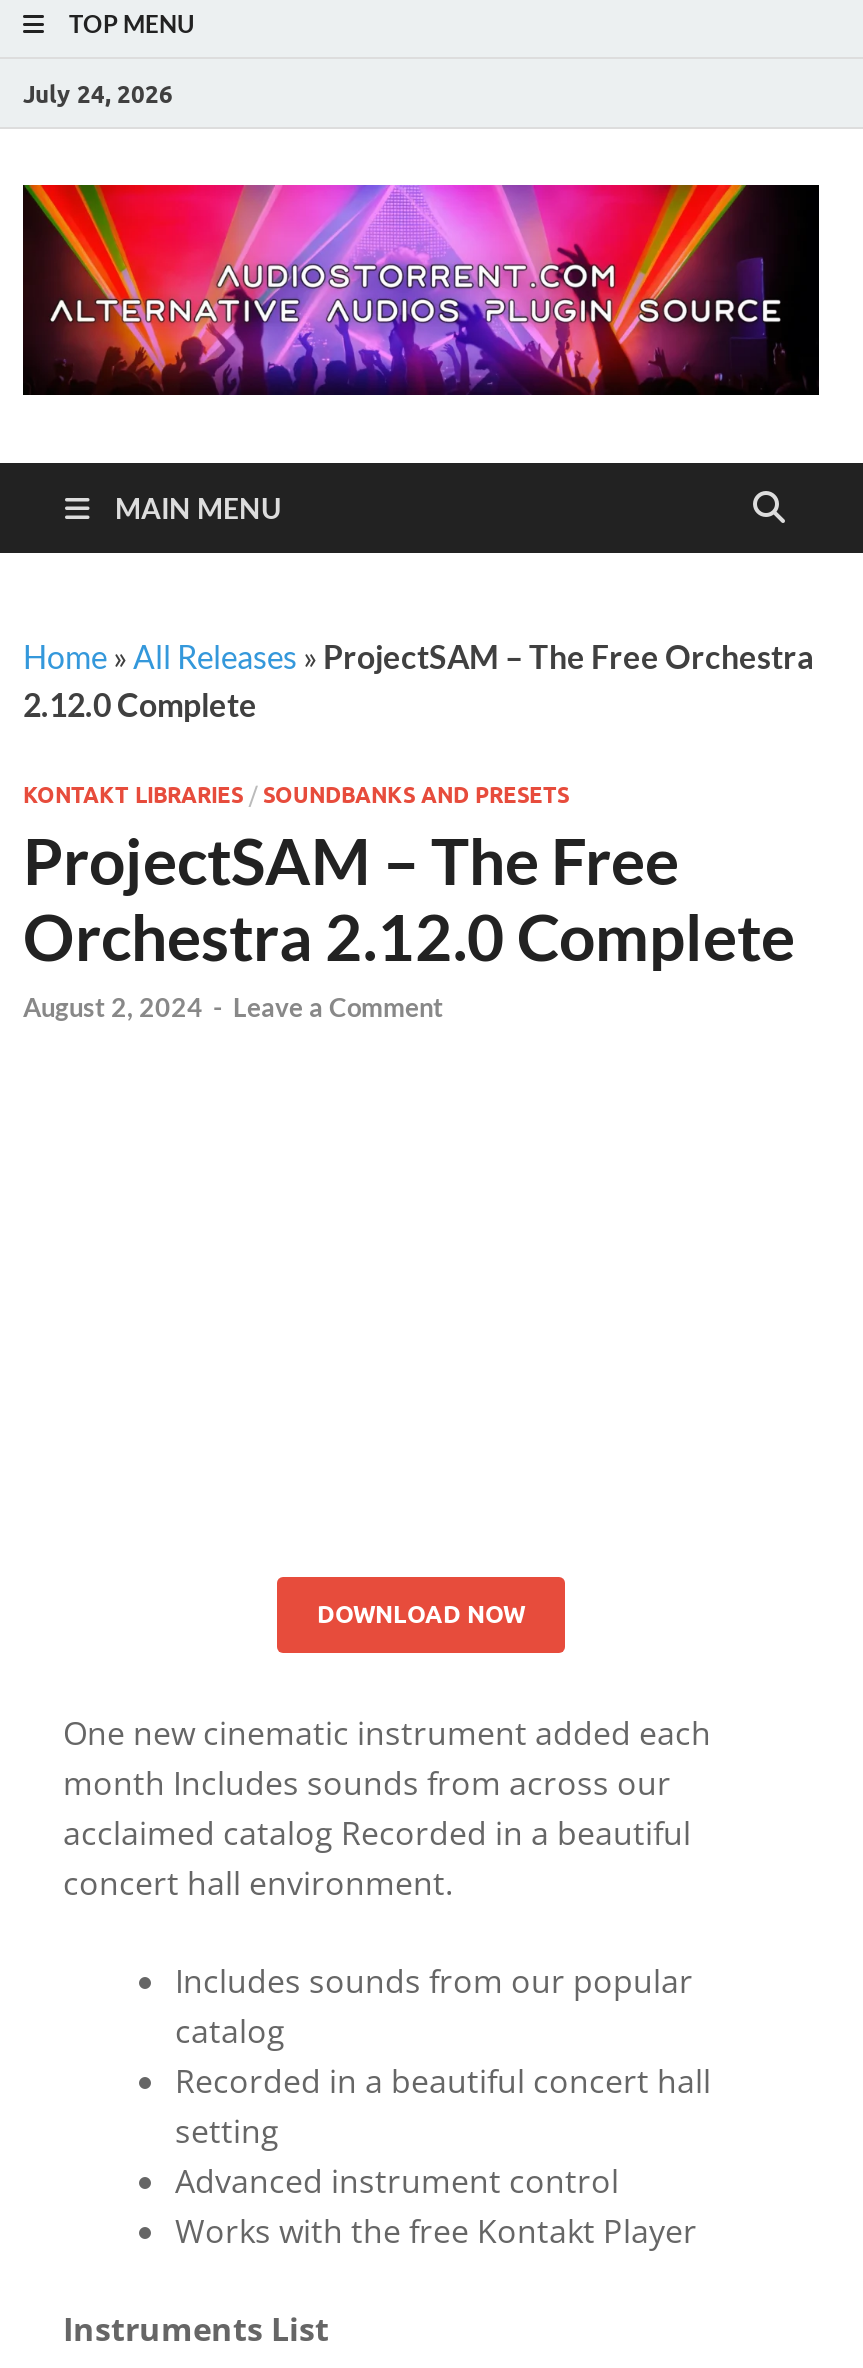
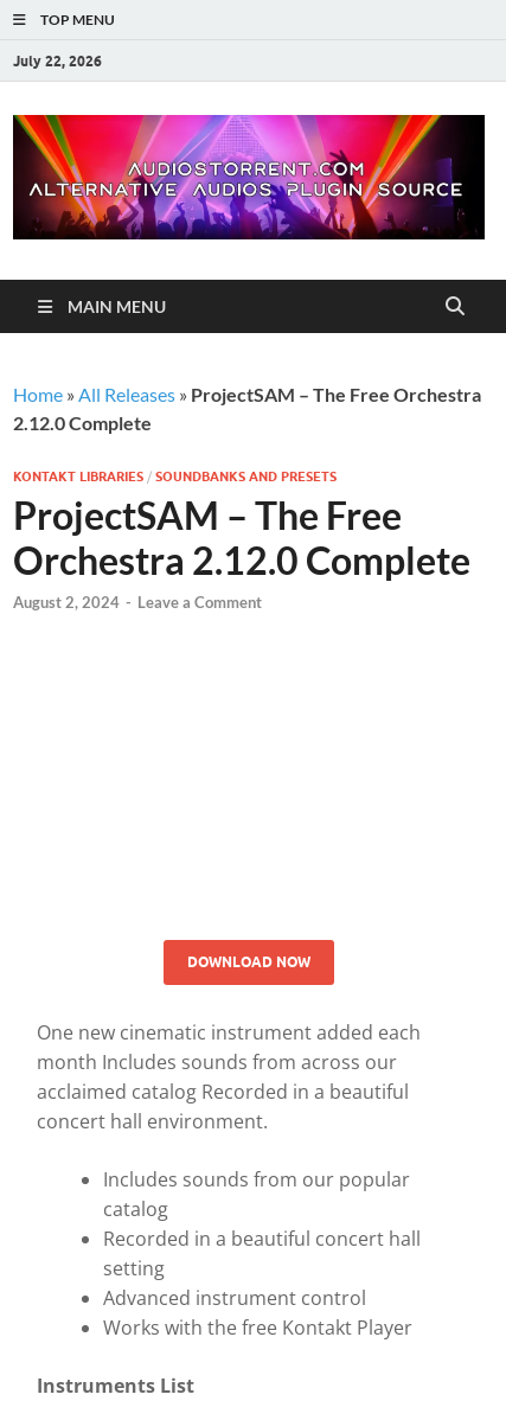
- July 24, 2026
+ July 22, 2026
